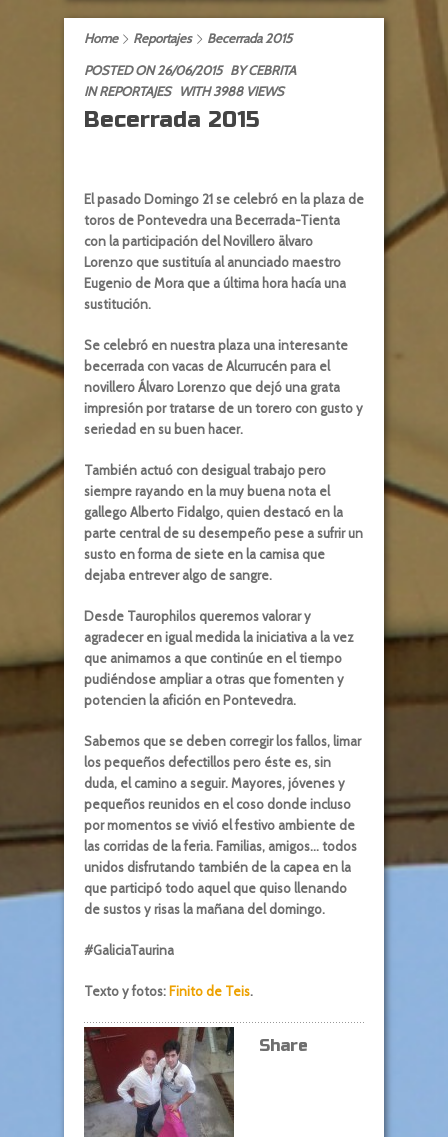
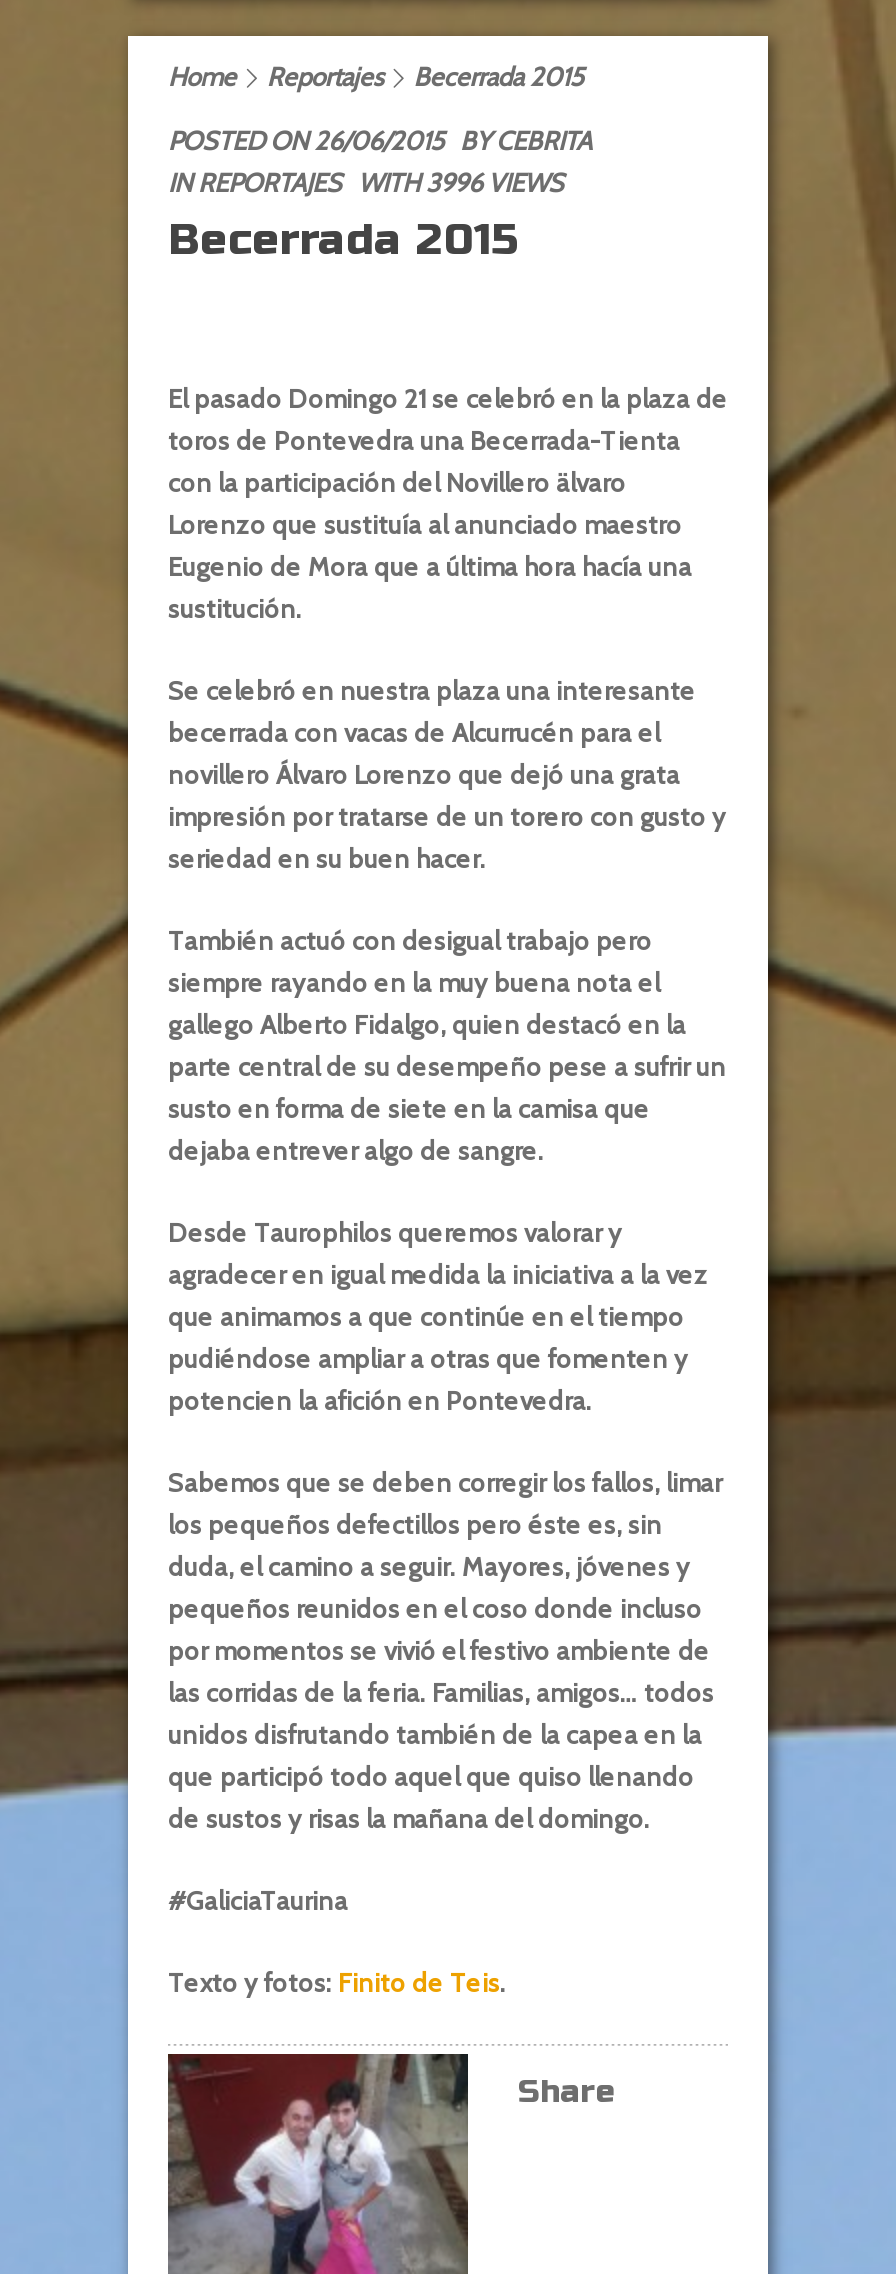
- INREPORTAJES WITH 3988 VIEWS
+ INREPORTAJES WITH 3996 VIEWS
